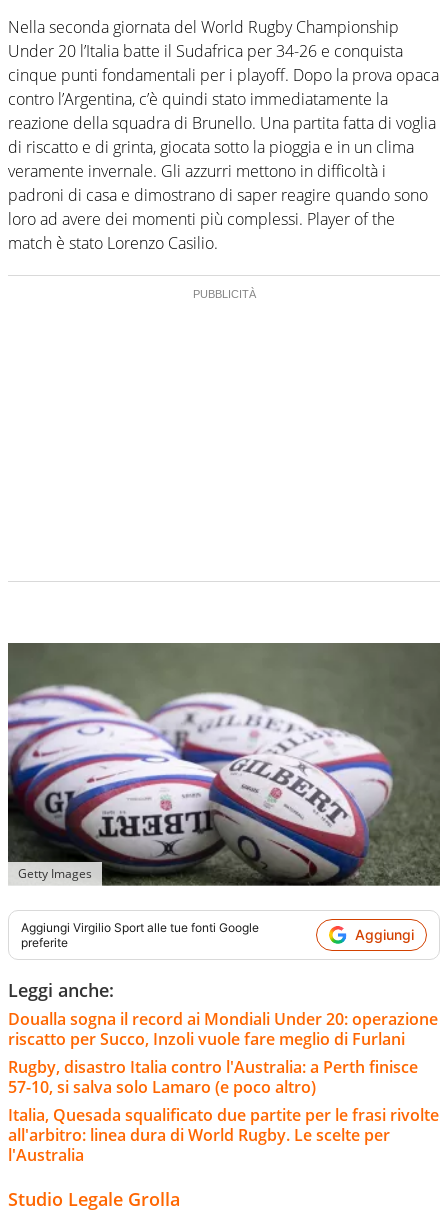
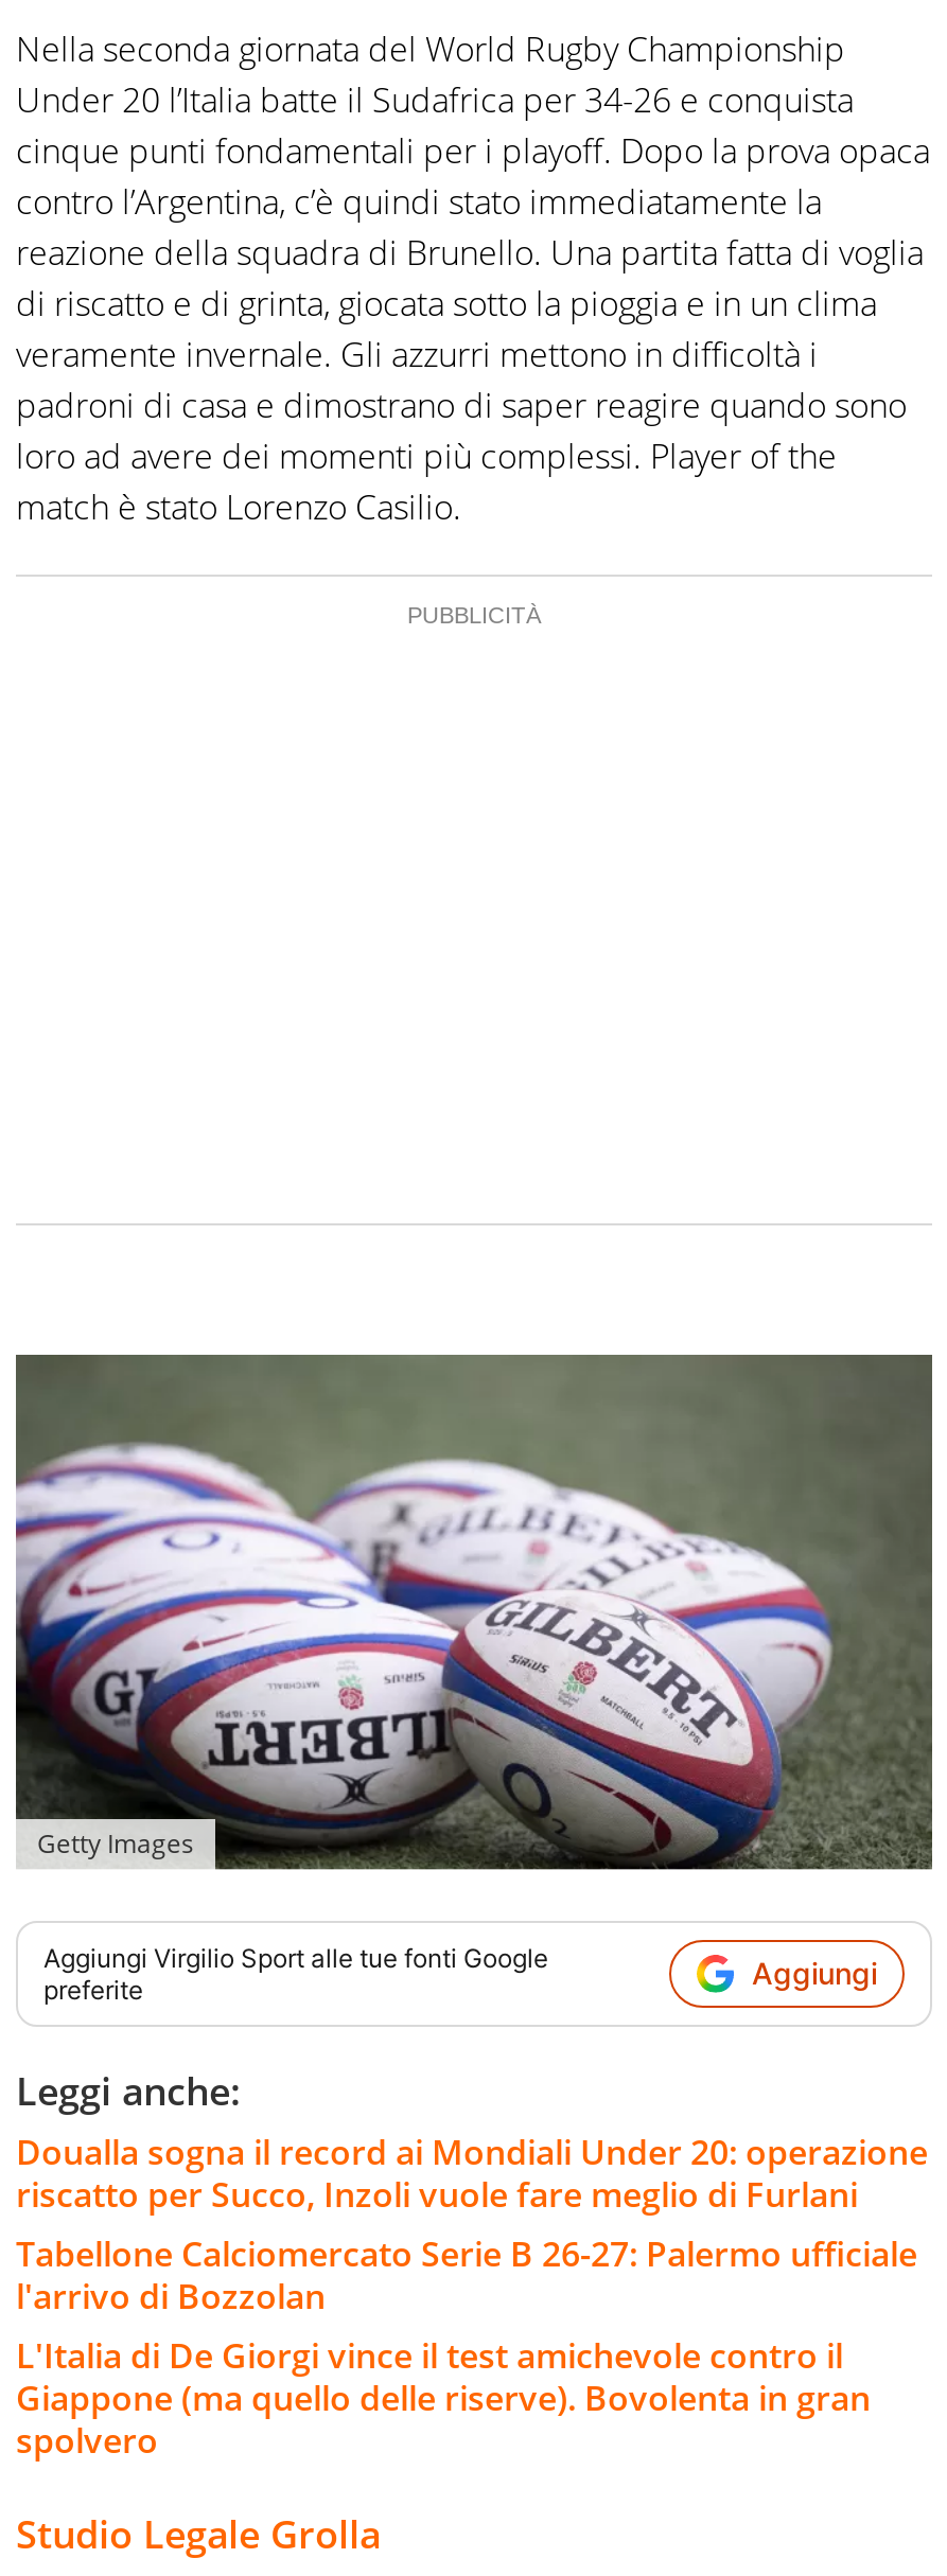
- Rugby, disastro Italia contro l'Australia: a Perth finisce
- 57-10, si salva solo Lamaro (e poco altro)
- Italia, Quesada squalificato due partite per le frasi rivolte
- all'arbitro: linea dura di World Rugby. Le scelte per
- l'Australia
+ Tabellone Calciomercato Serie B 26-27: Palermo ufficiale
+ l'arrivo di Bozzolan
+ L'Italia di De Giorgi vince il test amichevole contro il
+ Giappone (ma quello delle riserve). Bovolenta in gran
+ spolvero
